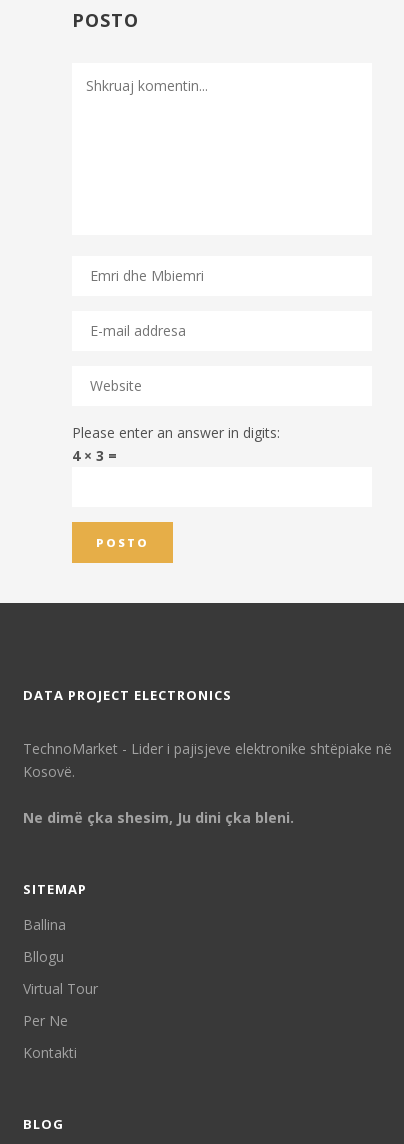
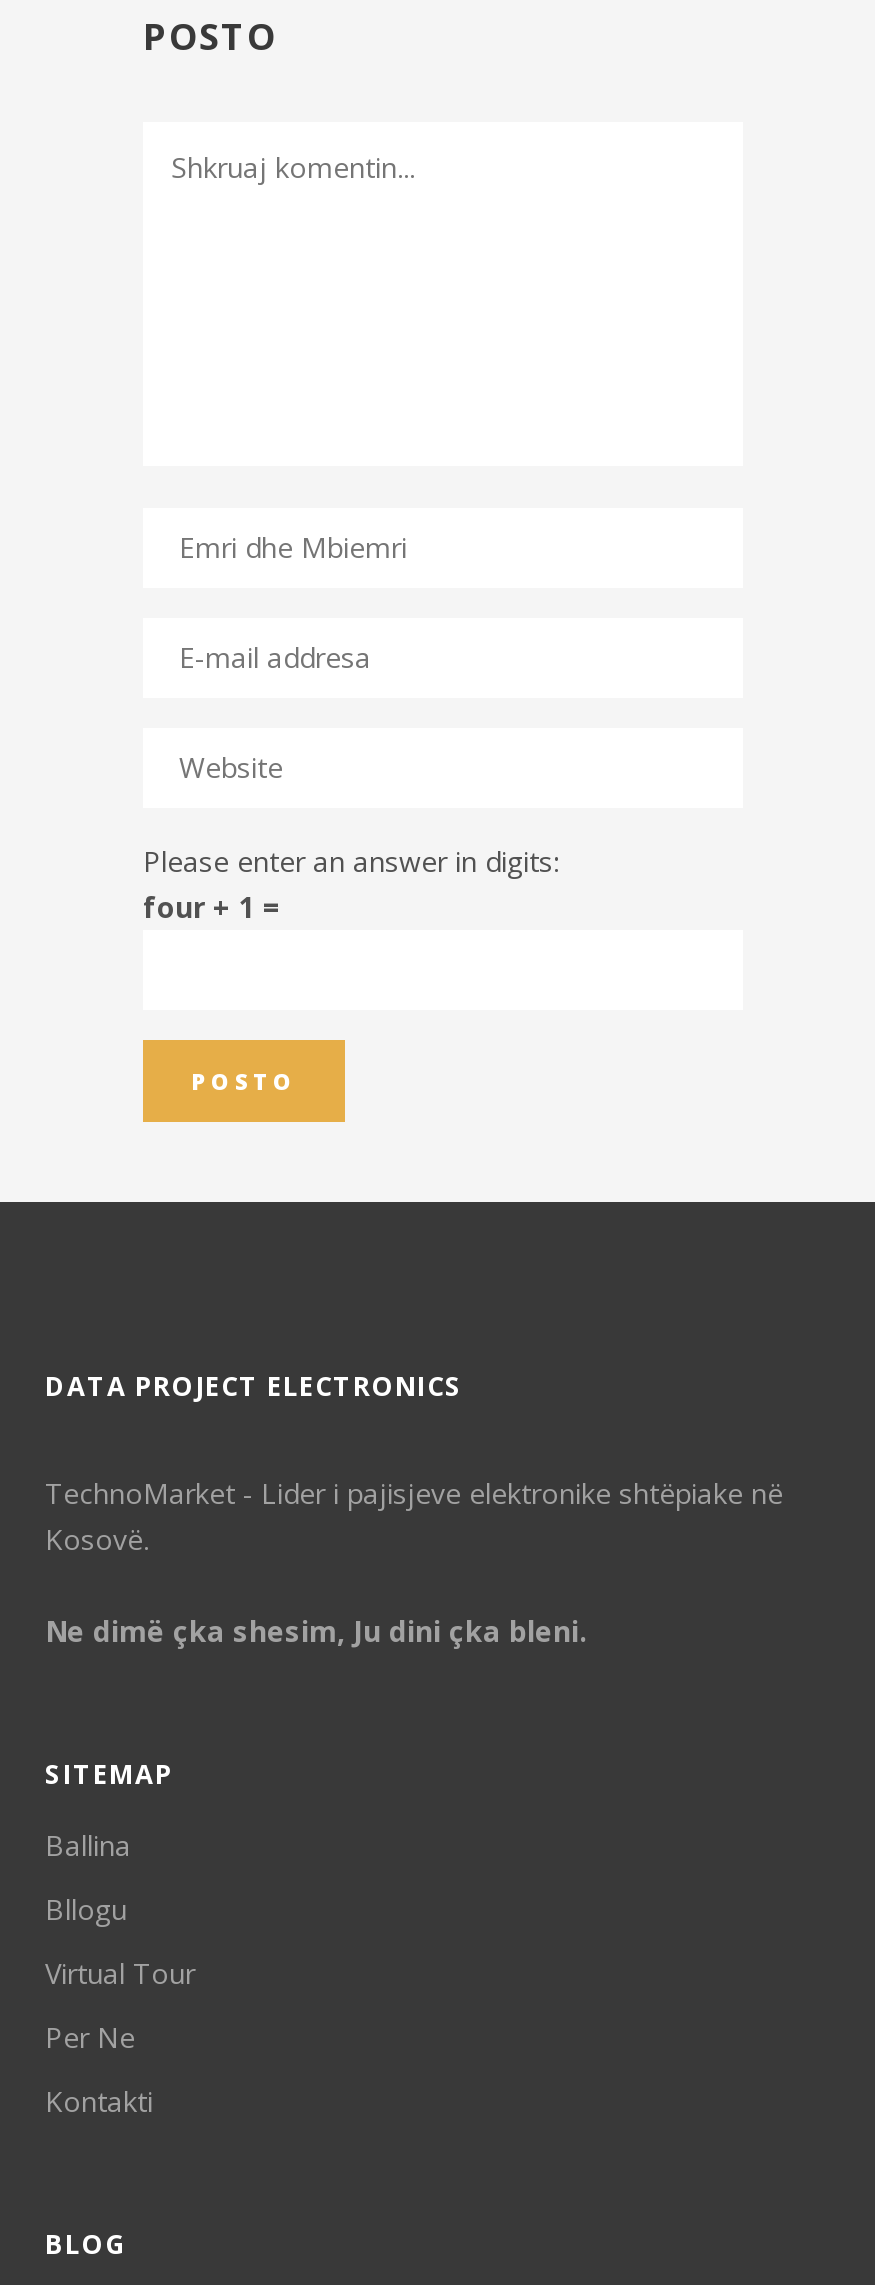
- 4 × 3 =
+ four + 1 =
